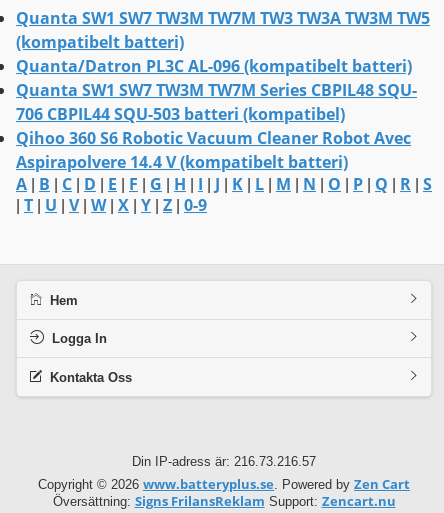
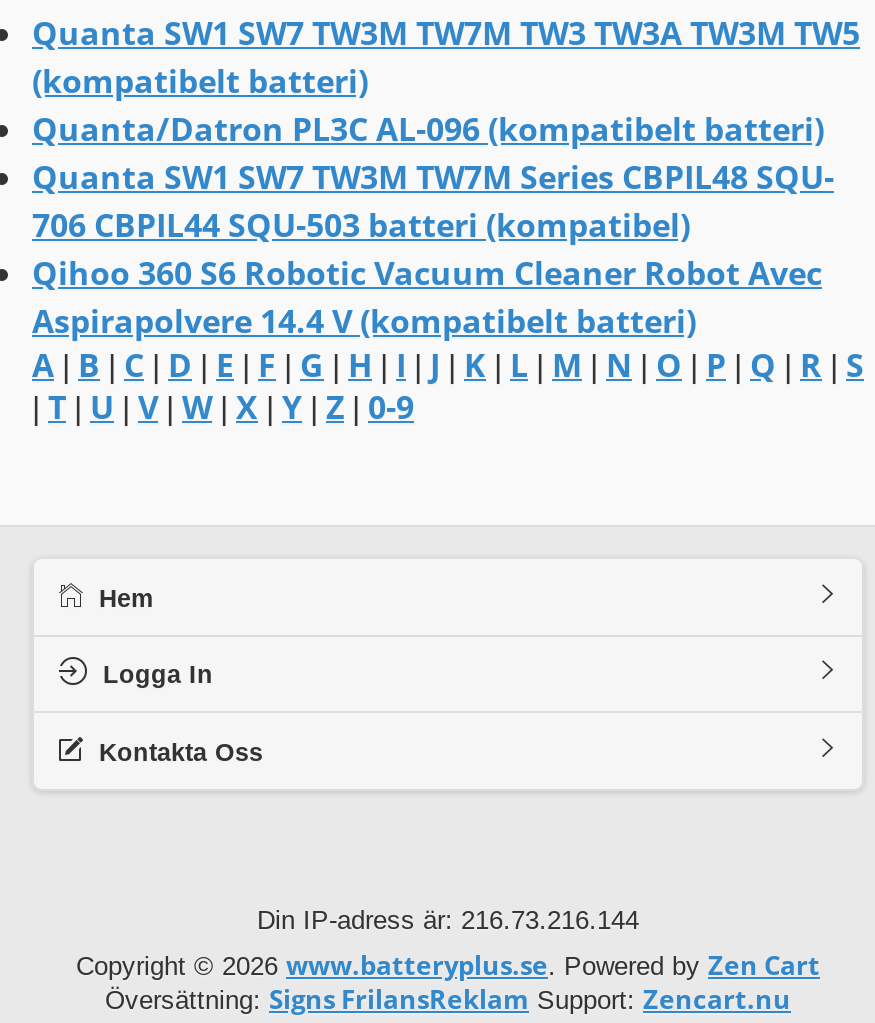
- Din IP-adress är: 216.73.216.57
+ Din IP-adress är: 216.73.216.144
